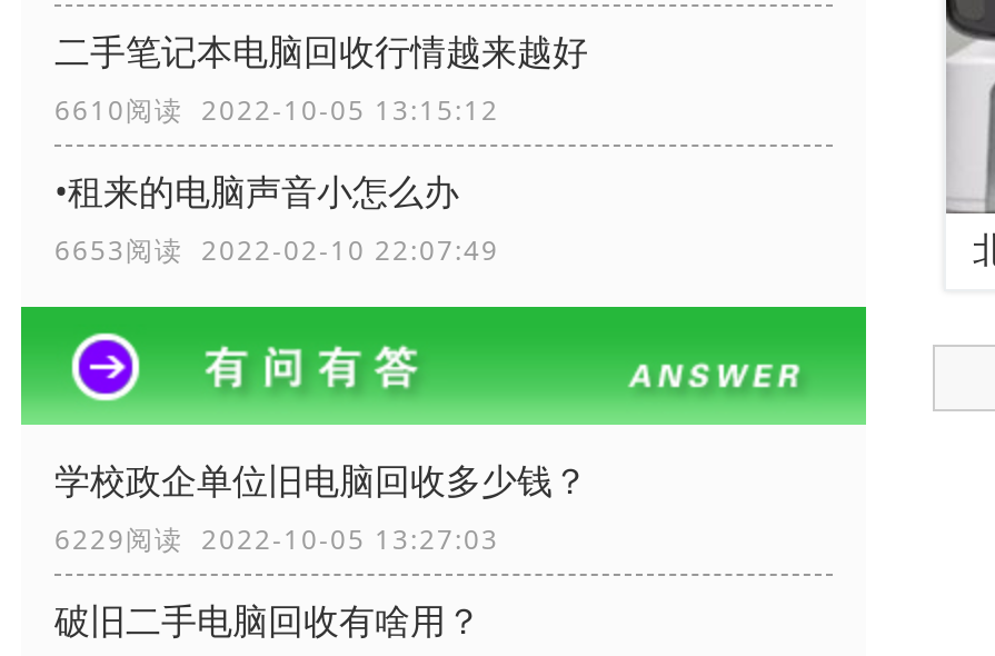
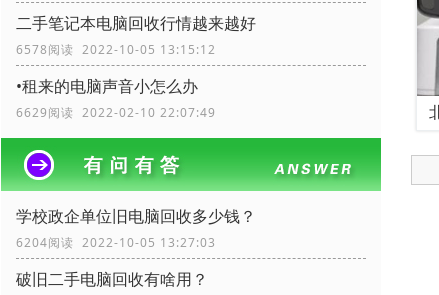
- 6610阅读 2022-10-05 13:15:12
+ 6578阅读 2022-10-05 13:15:12

- 6653阅读 2022-02-10 22:07:49
+ 6629阅读 2022-02-10 22:07:49

- 6229阅读 2022-10-05 13:27:03
+ 6204阅读 2022-10-05 13:27:03
